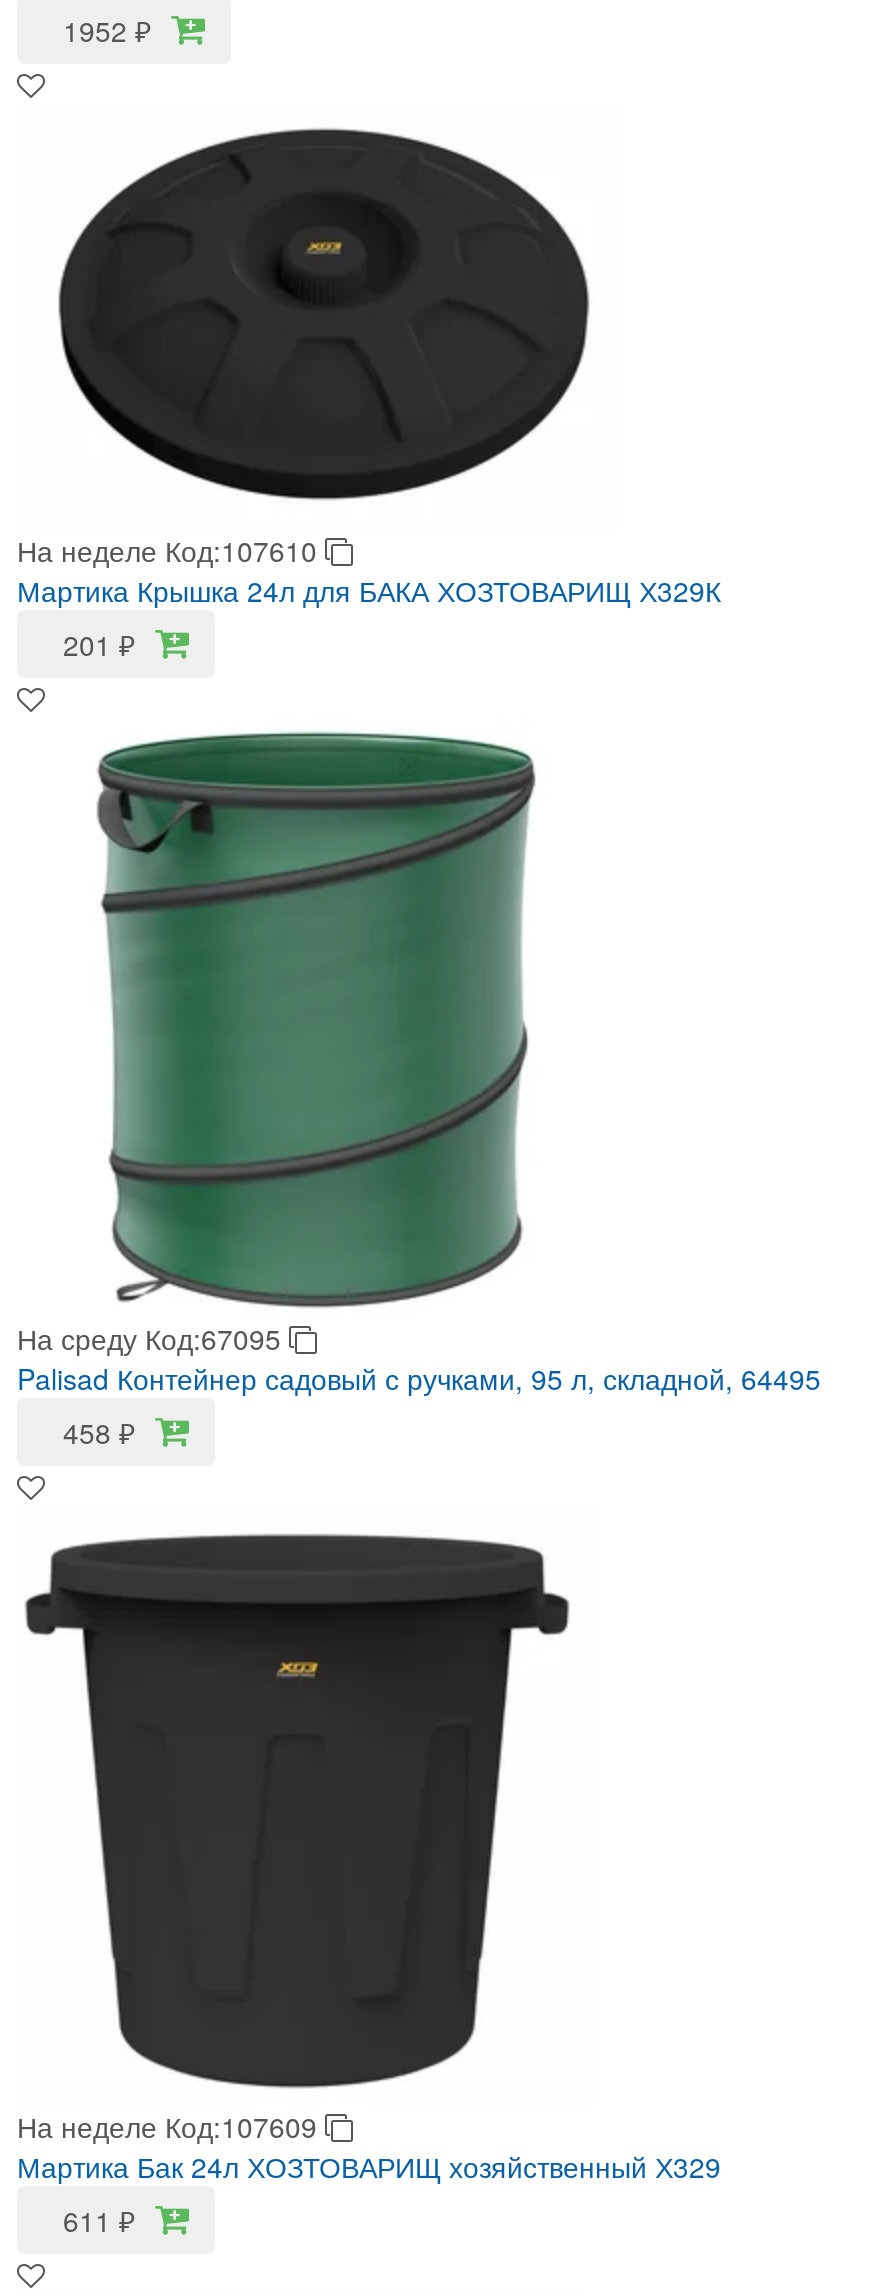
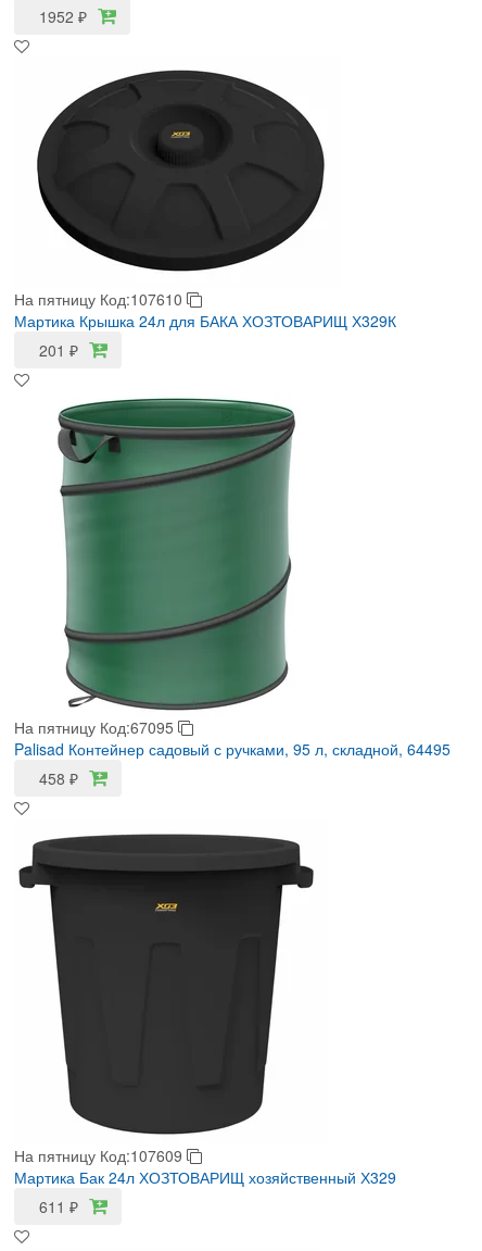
- На неделе Код:107610
+ На пятницу Код:107610

- На среду Код:67095
+ На пятницу Код:67095

- На неделе Код:107609
+ На пятницу Код:107609
